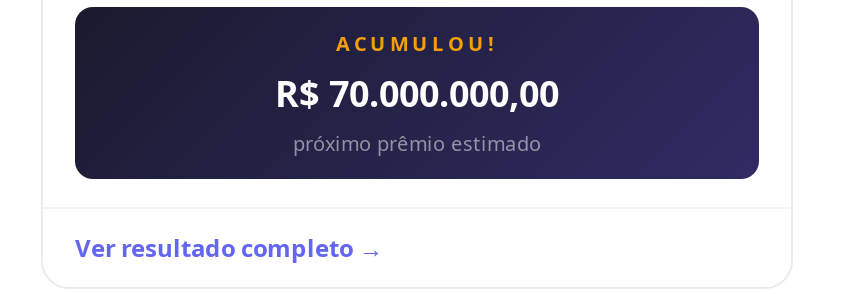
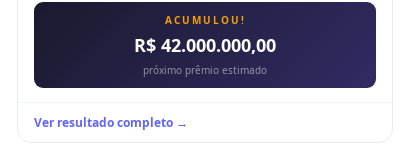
- R$ 70.000.000,00
+ R$ 42.000.000,00
